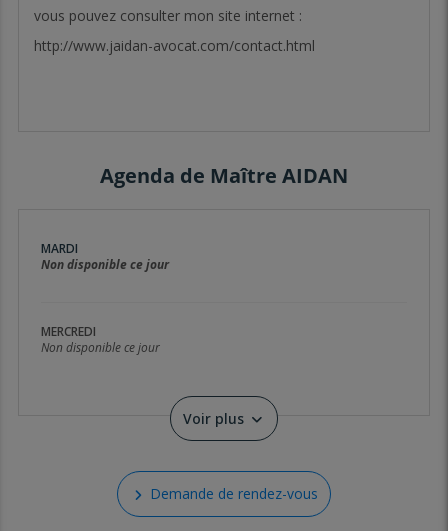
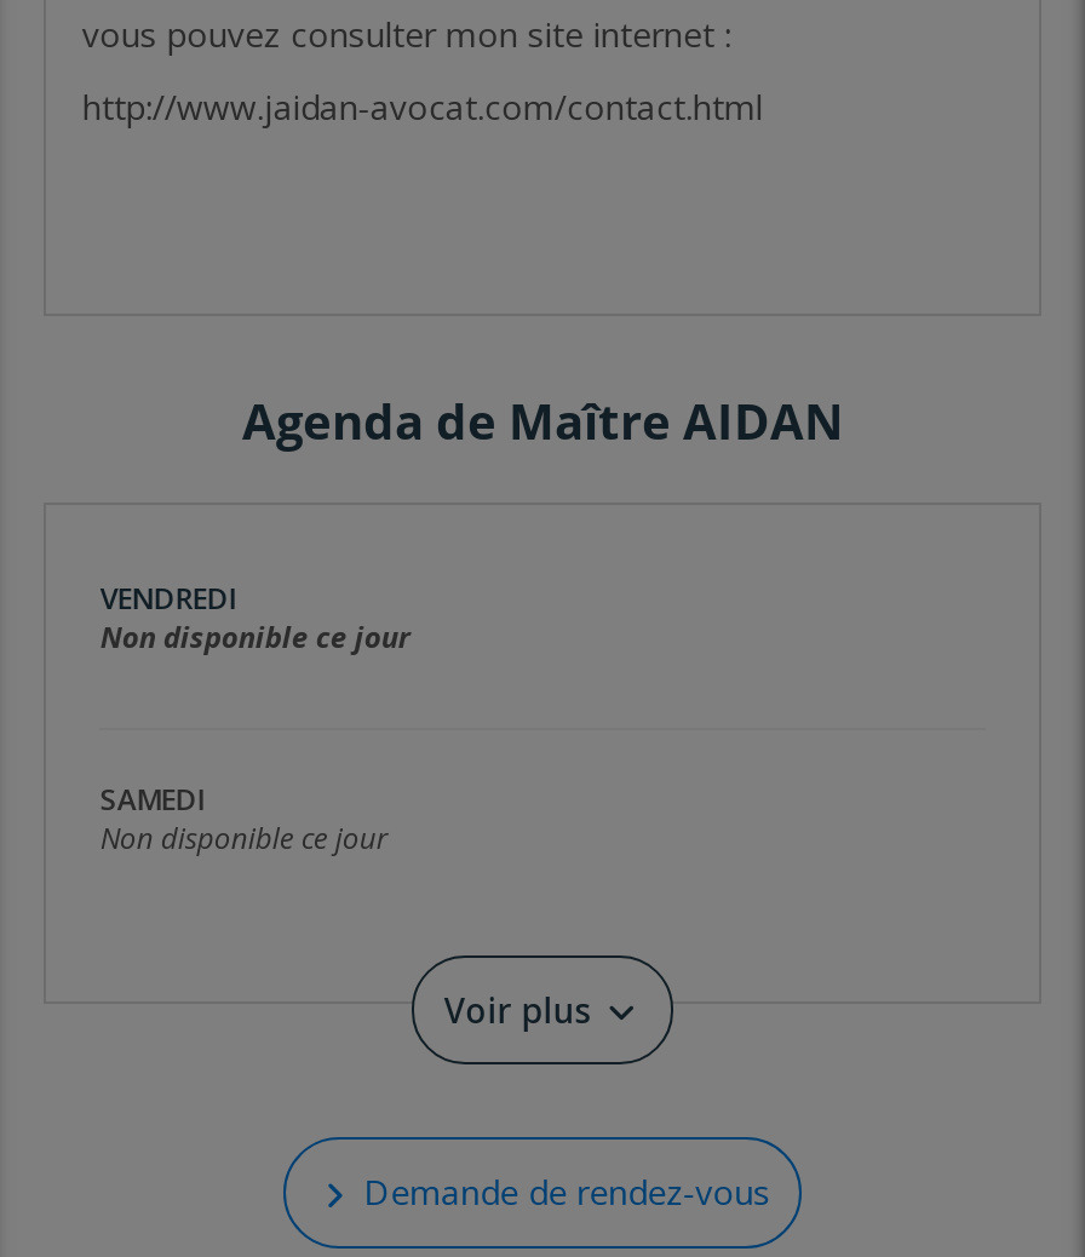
- MARDI
+ VENDREDI

- MERCREDI
+ SAMEDI
